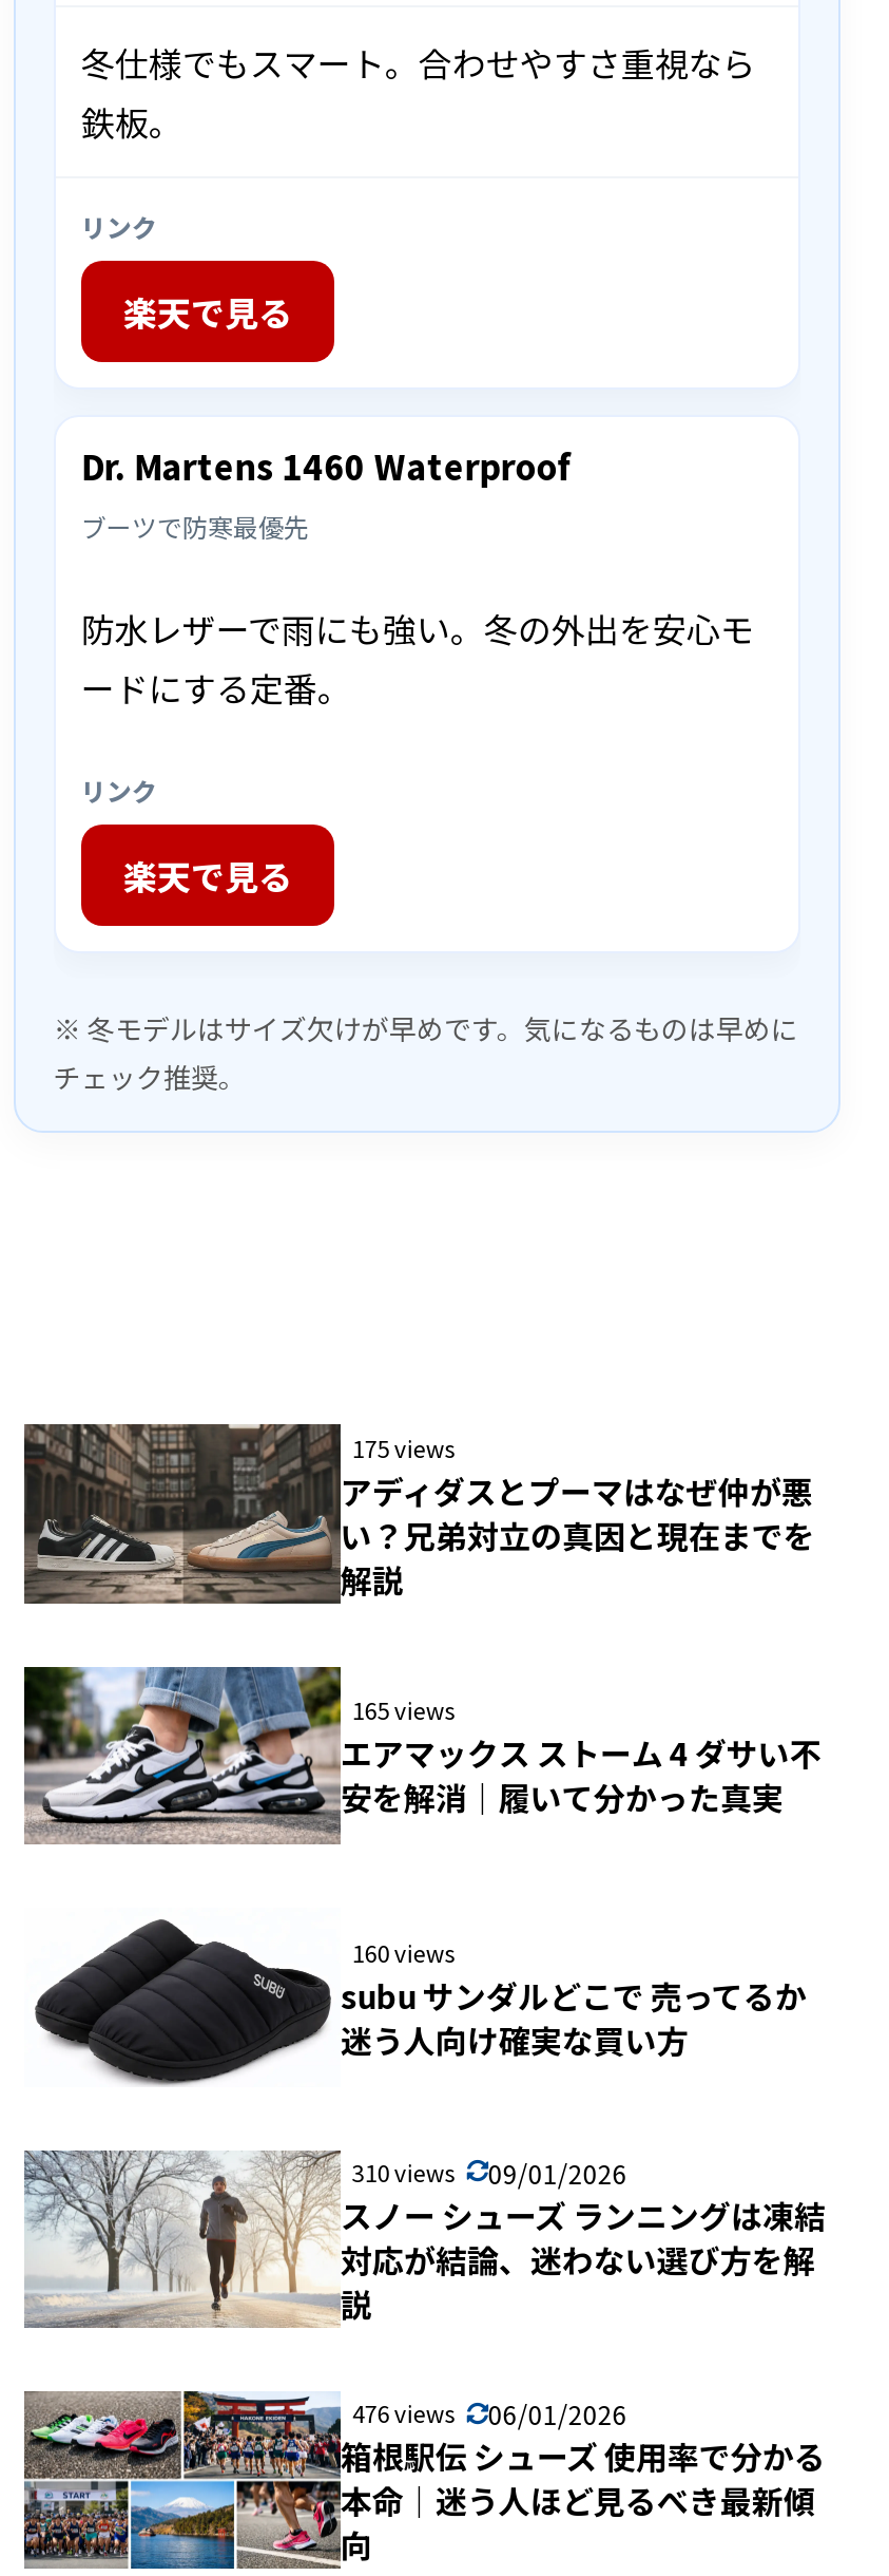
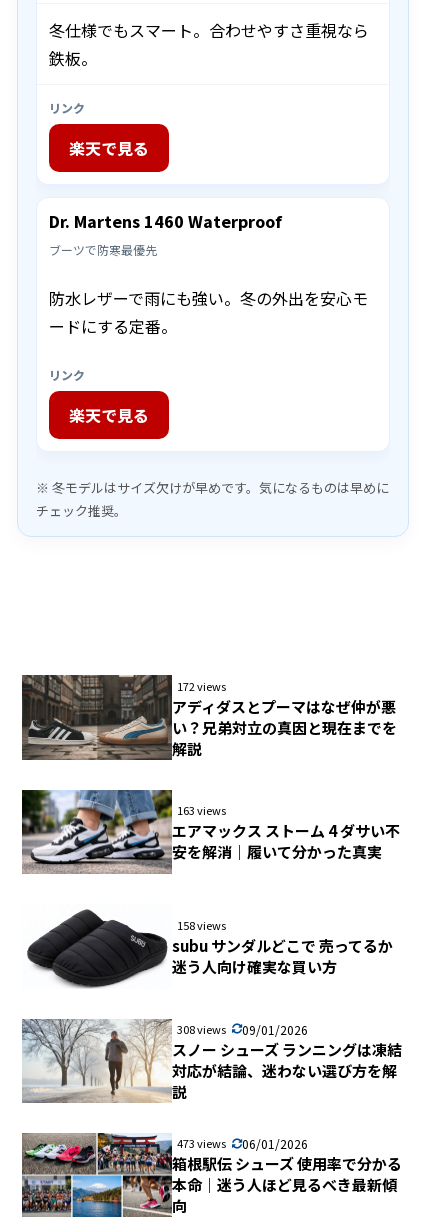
- 175 views
+ 172 views

- 165 views
+ 163 views

- 160 views
+ 158 views

- 310 views 09/01/2026
+ 308 views 09/01/2026

- 476 views 06/01/2026
+ 473 views 06/01/2026
